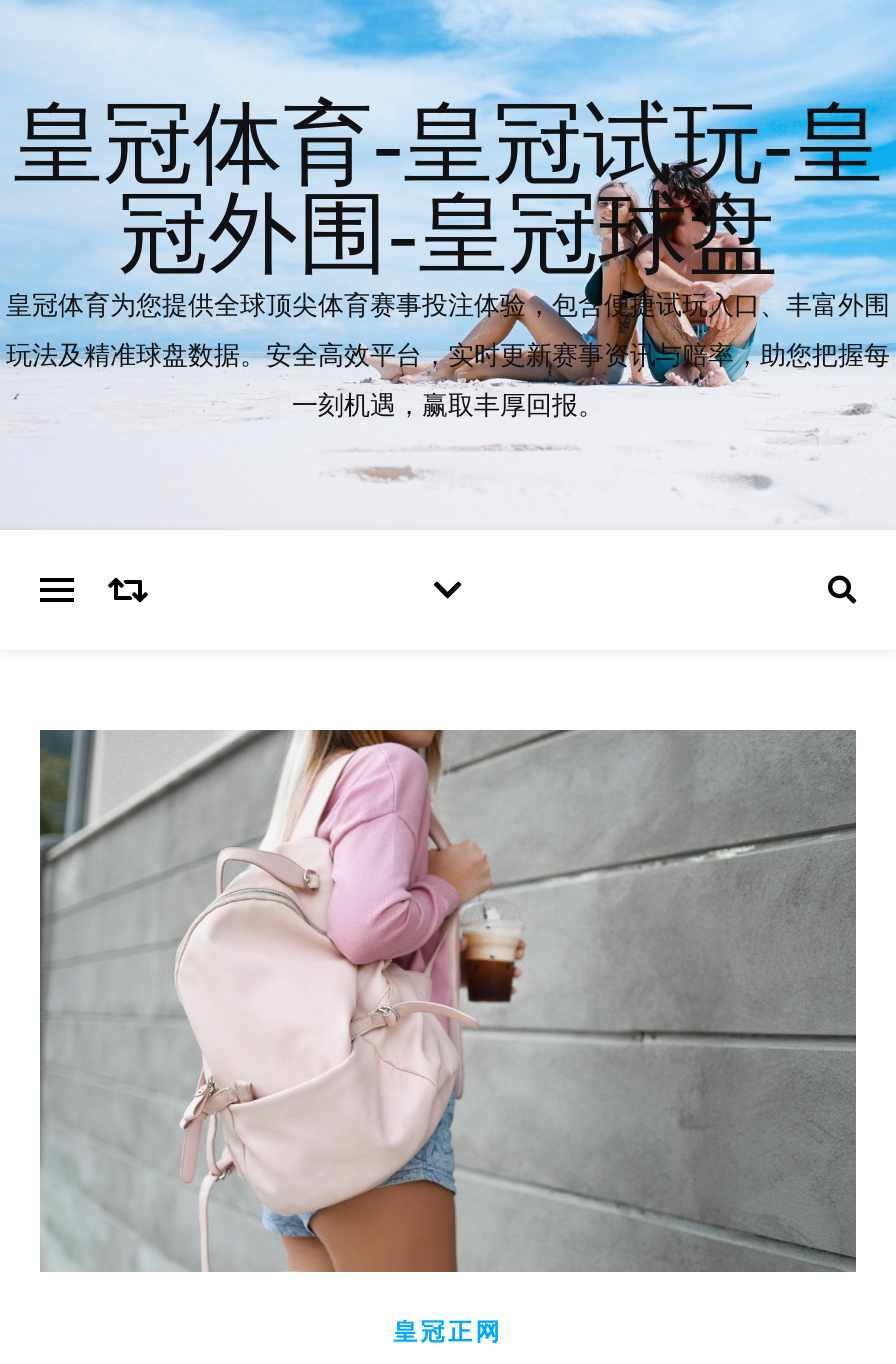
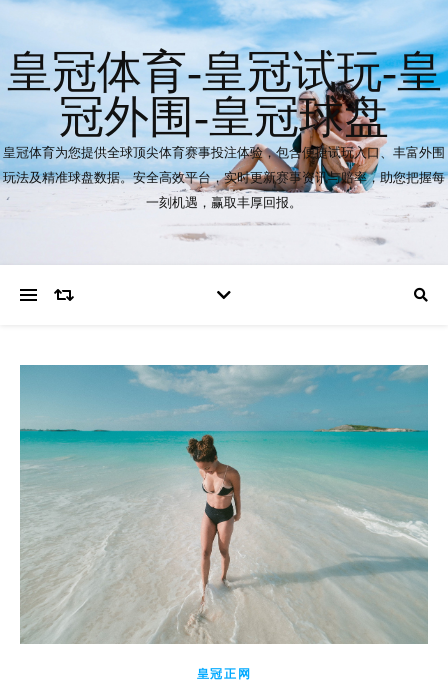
- [image]
+ [image]
